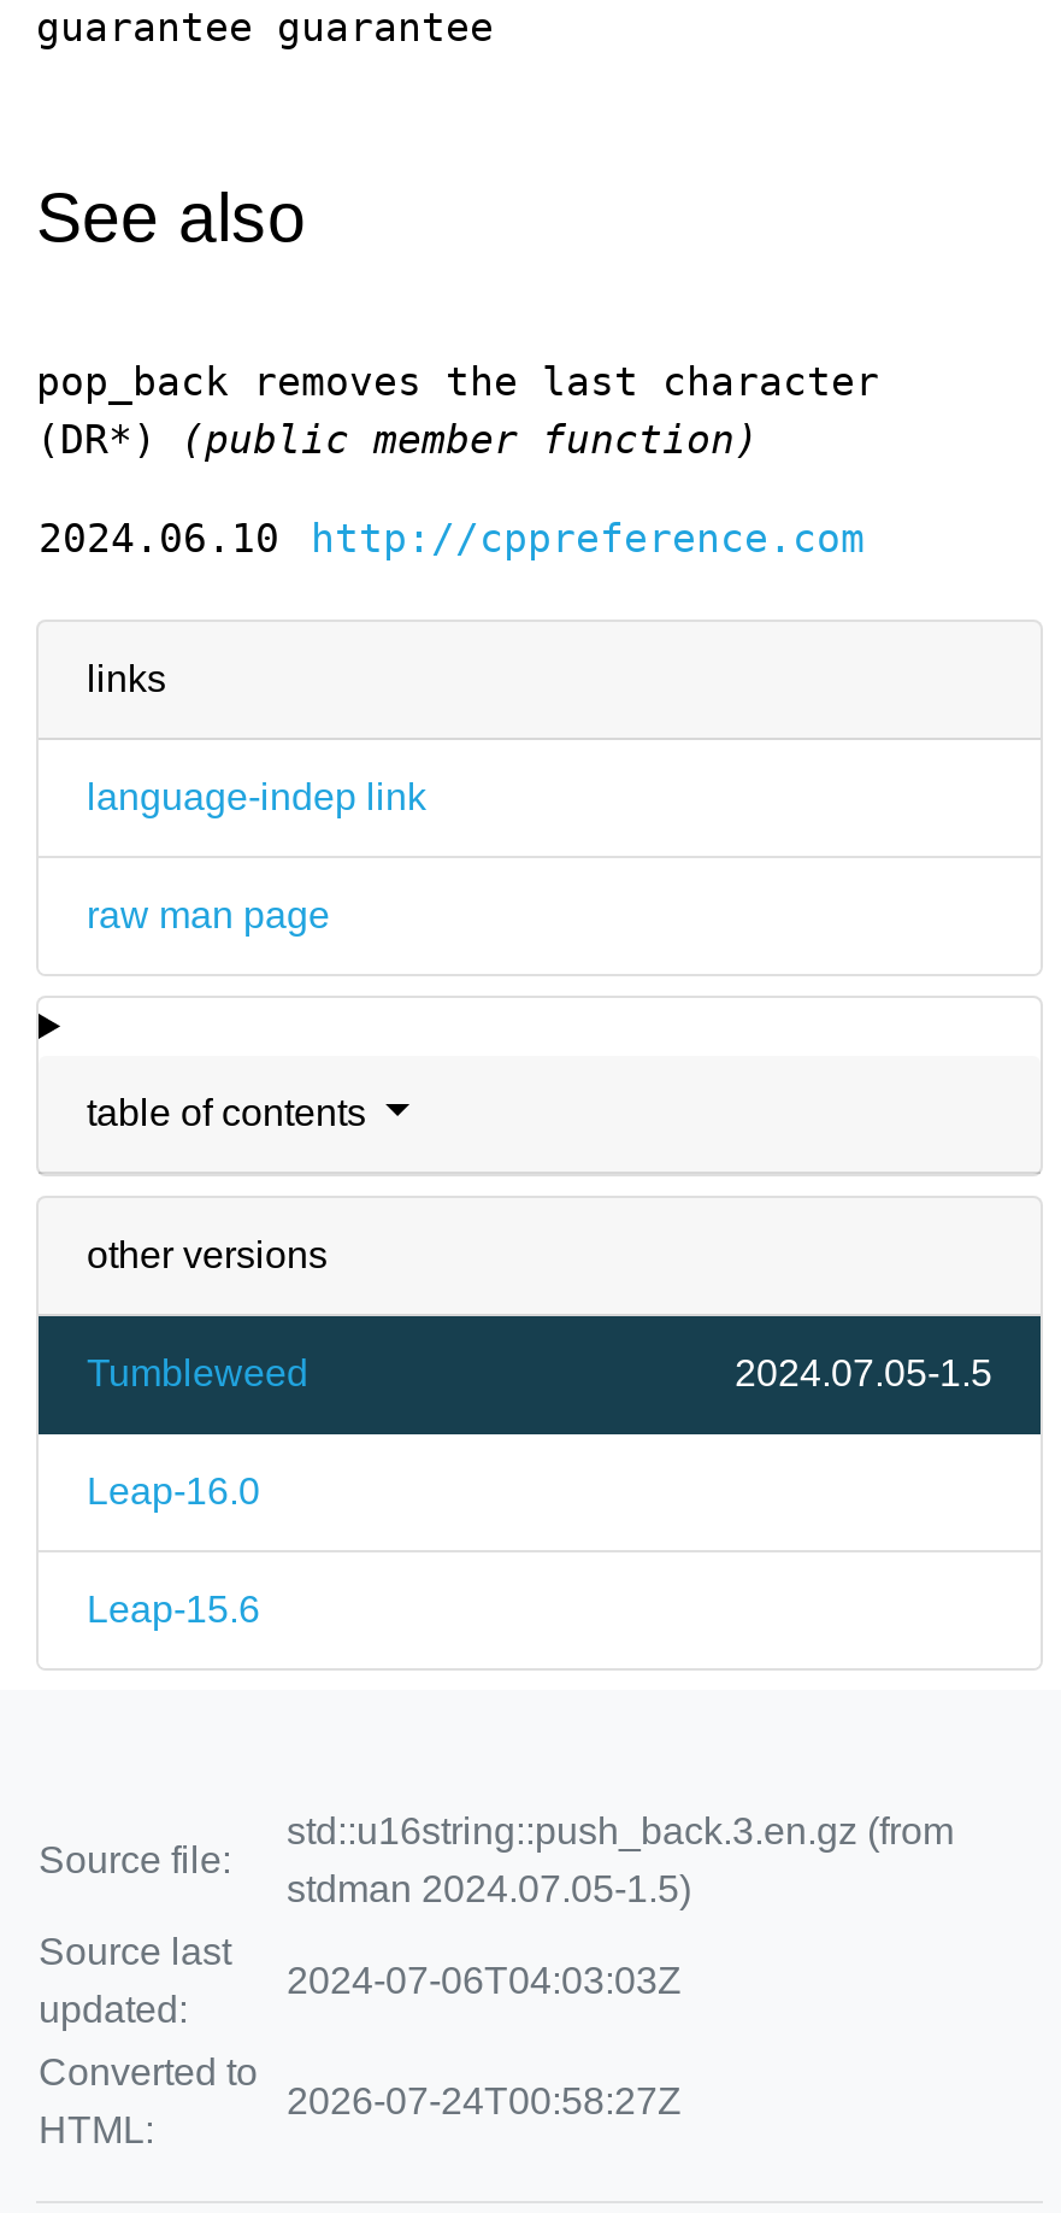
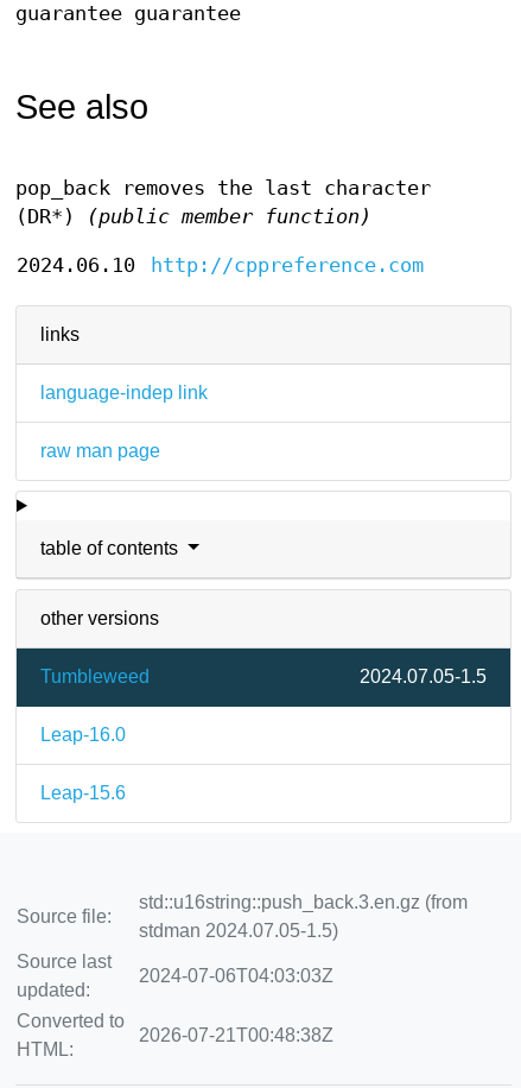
- 2026-07-24T00:58:27Z
+ 2026-07-21T00:48:38Z
